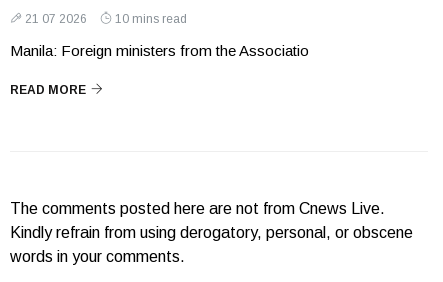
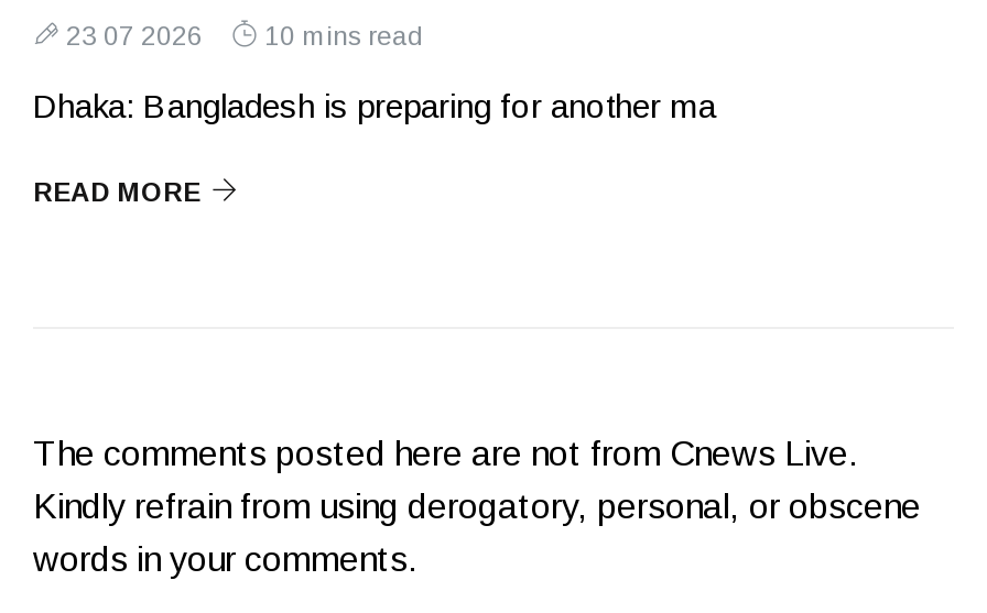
- 21 07 2026
+ 23 07 2026

- Manila: Foreign ministers from the Associatio
+ Dhaka: Bangladesh is preparing for another ma
